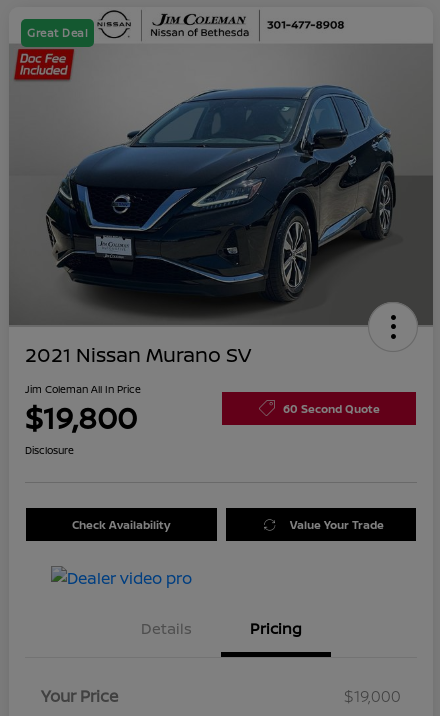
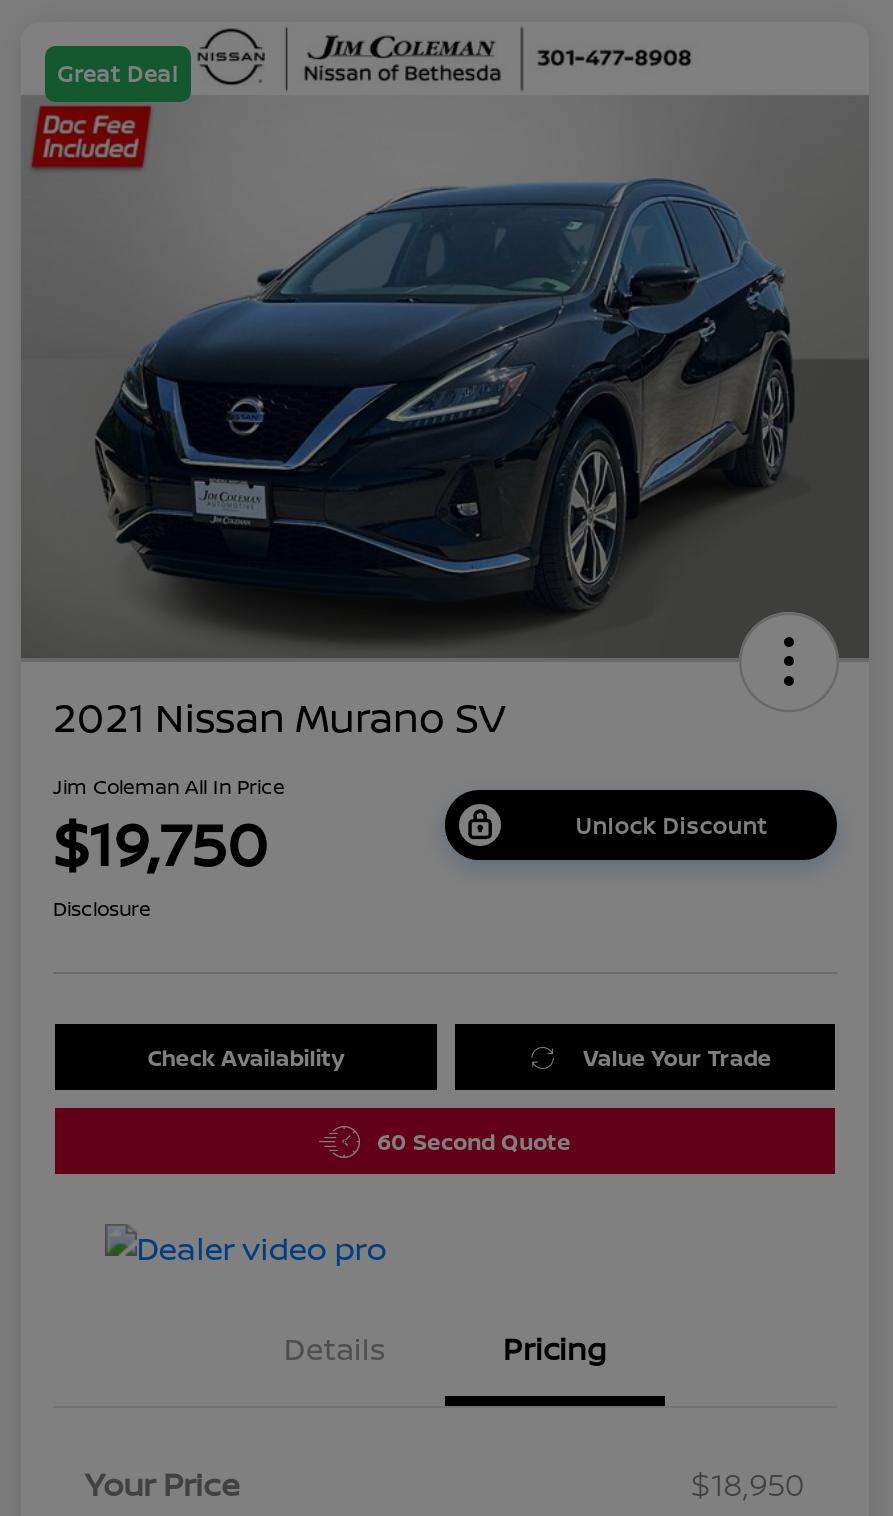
- $19,800
- 60 Second Quote
+ $19,750
+ Unlock Discount

+ 60 Second Quote

- $19,000
+ $18,950
